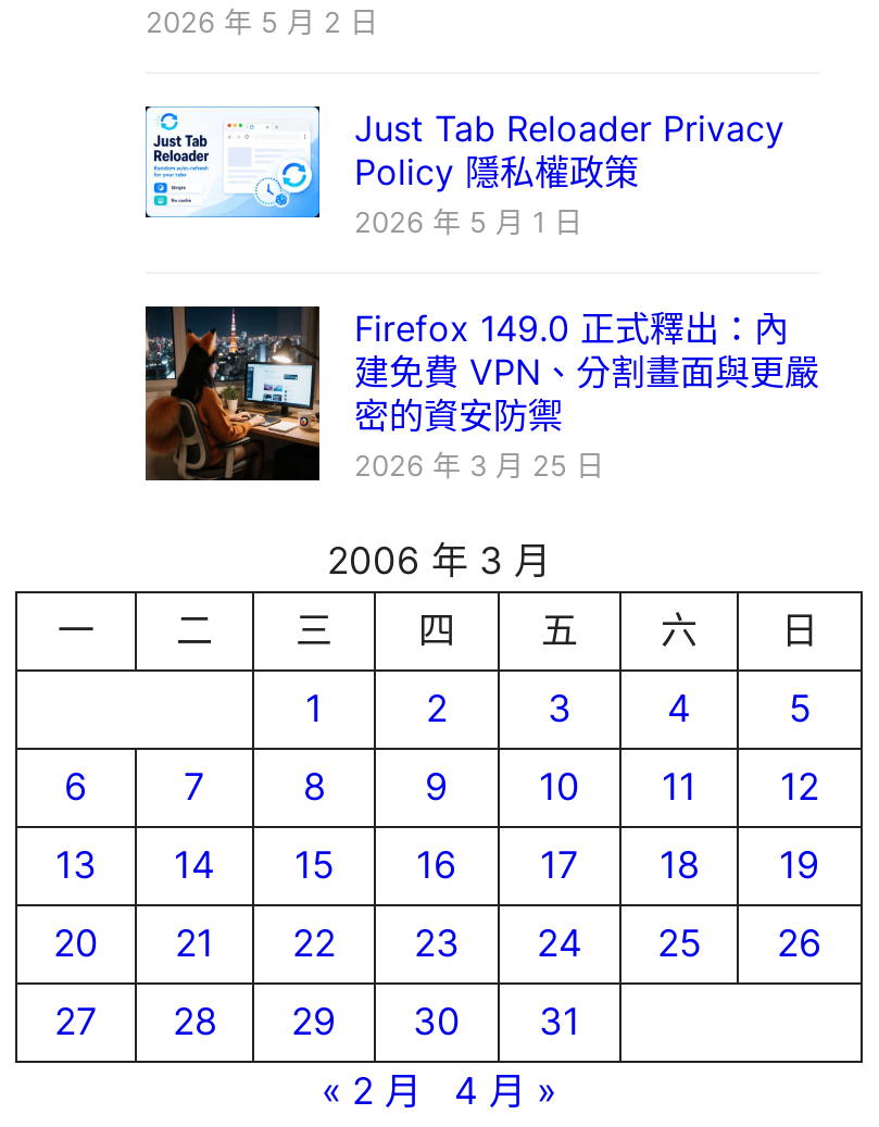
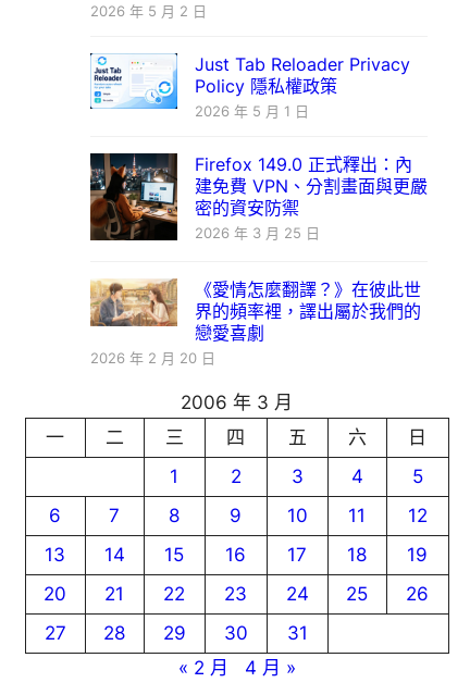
+ [image]
+ 《愛情怎麼翻譯？》在彼此世
+ 界的頻率裡，譯出屬於我們的
+ 戀愛喜劇
+ 2026 年 2 月 20 日
